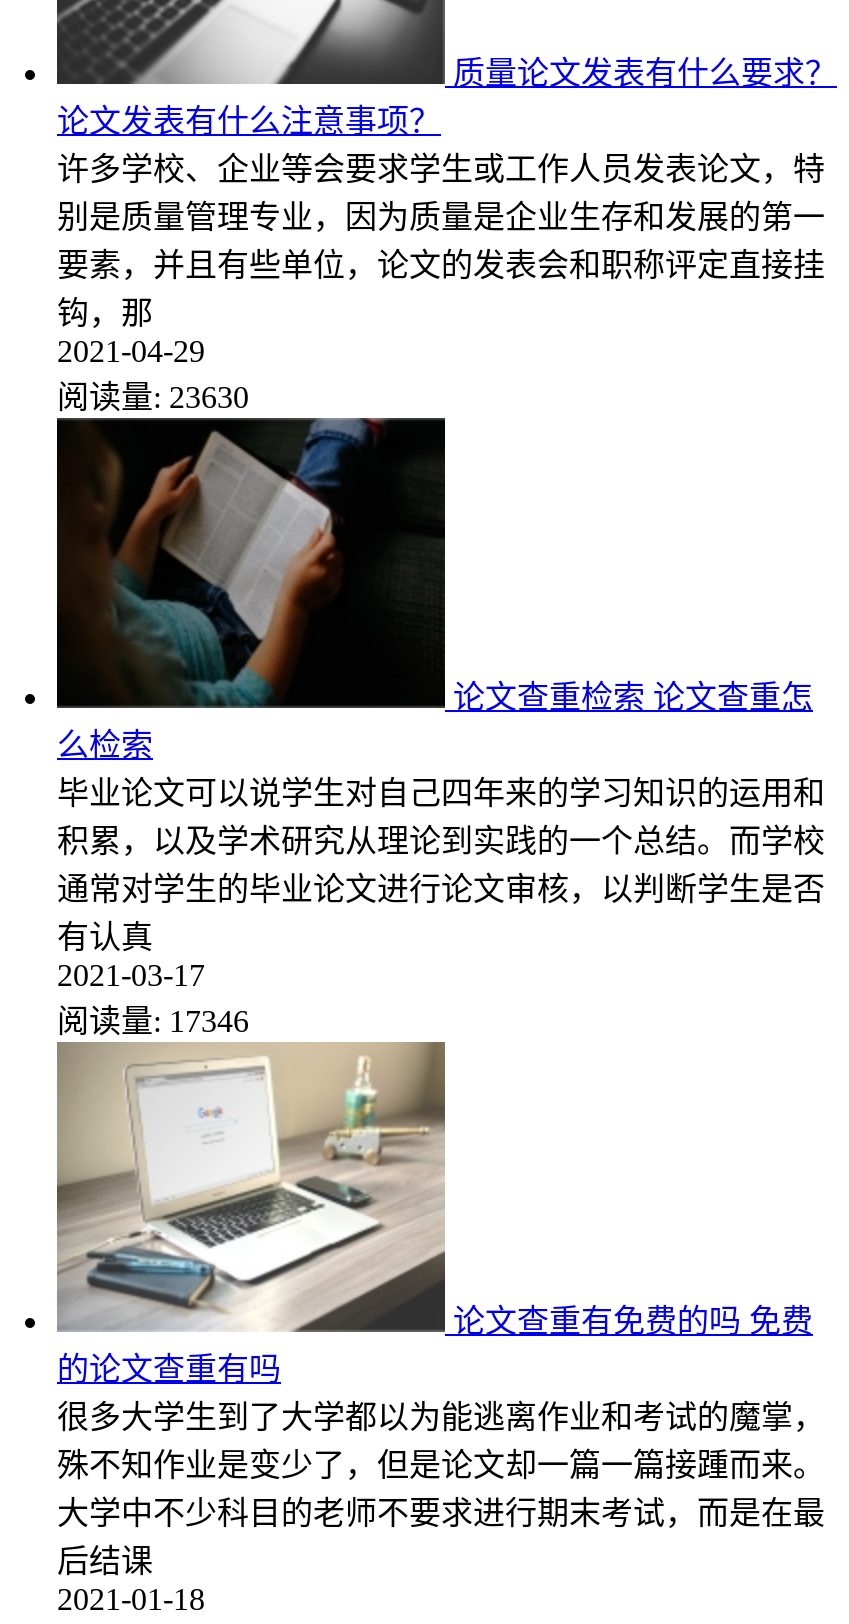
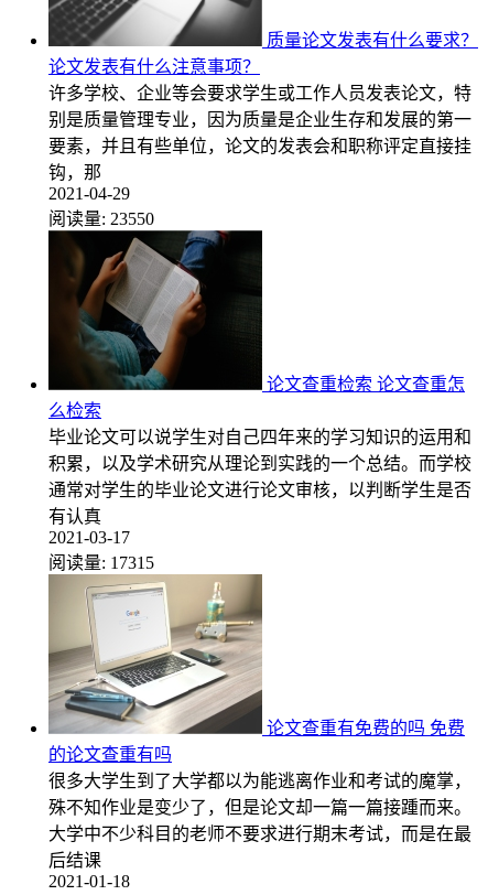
- 阅读量: 23630
+ 阅读量: 23550

- 阅读量: 17346
+ 阅读量: 17315
